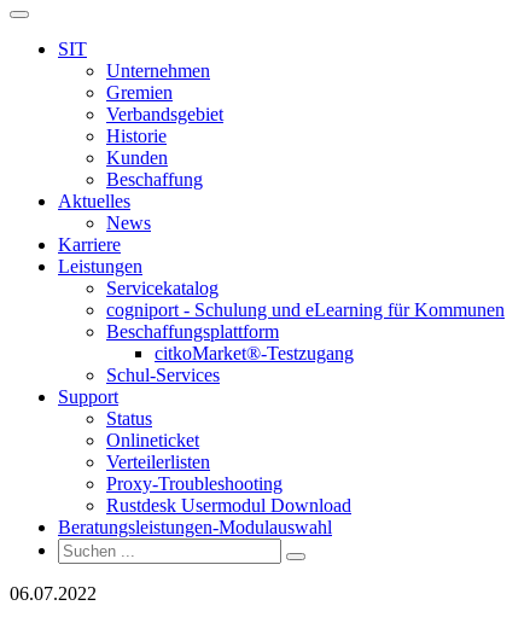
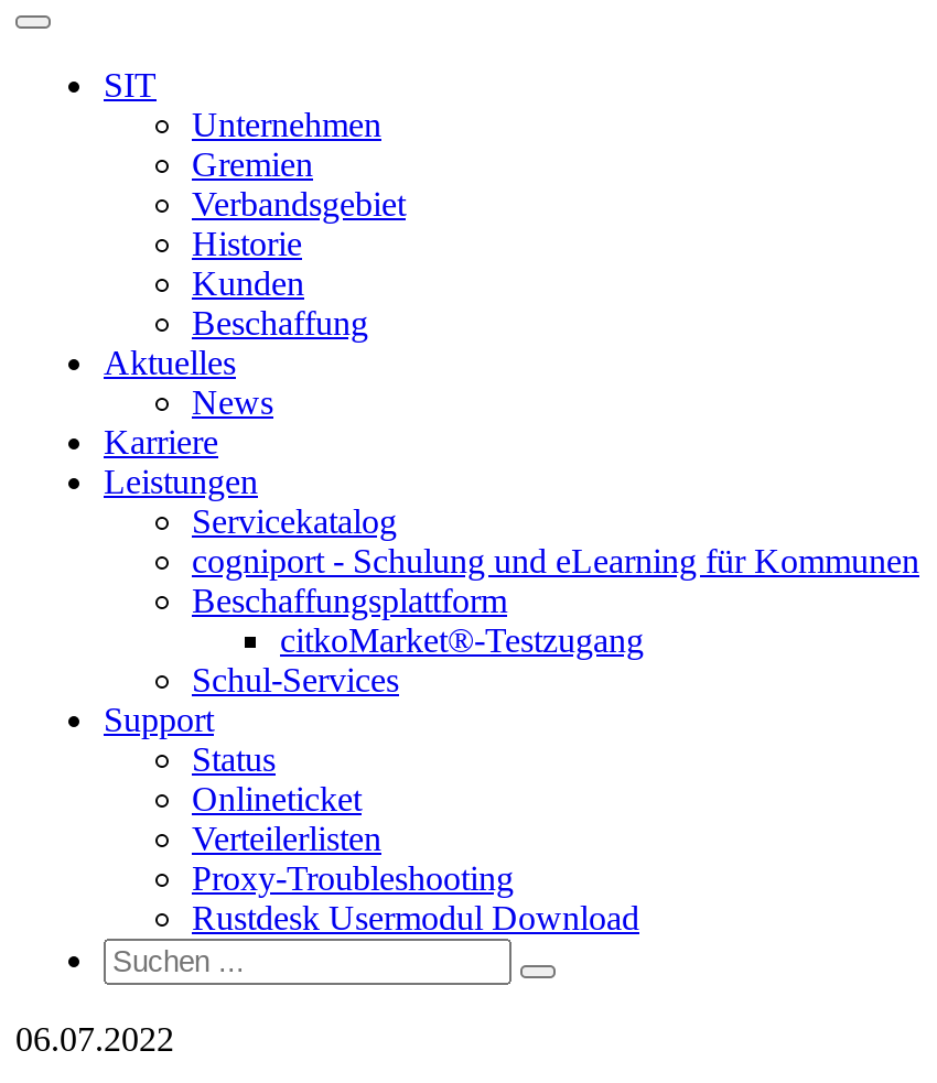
- Beratungsleistungen-Modulauswahl
